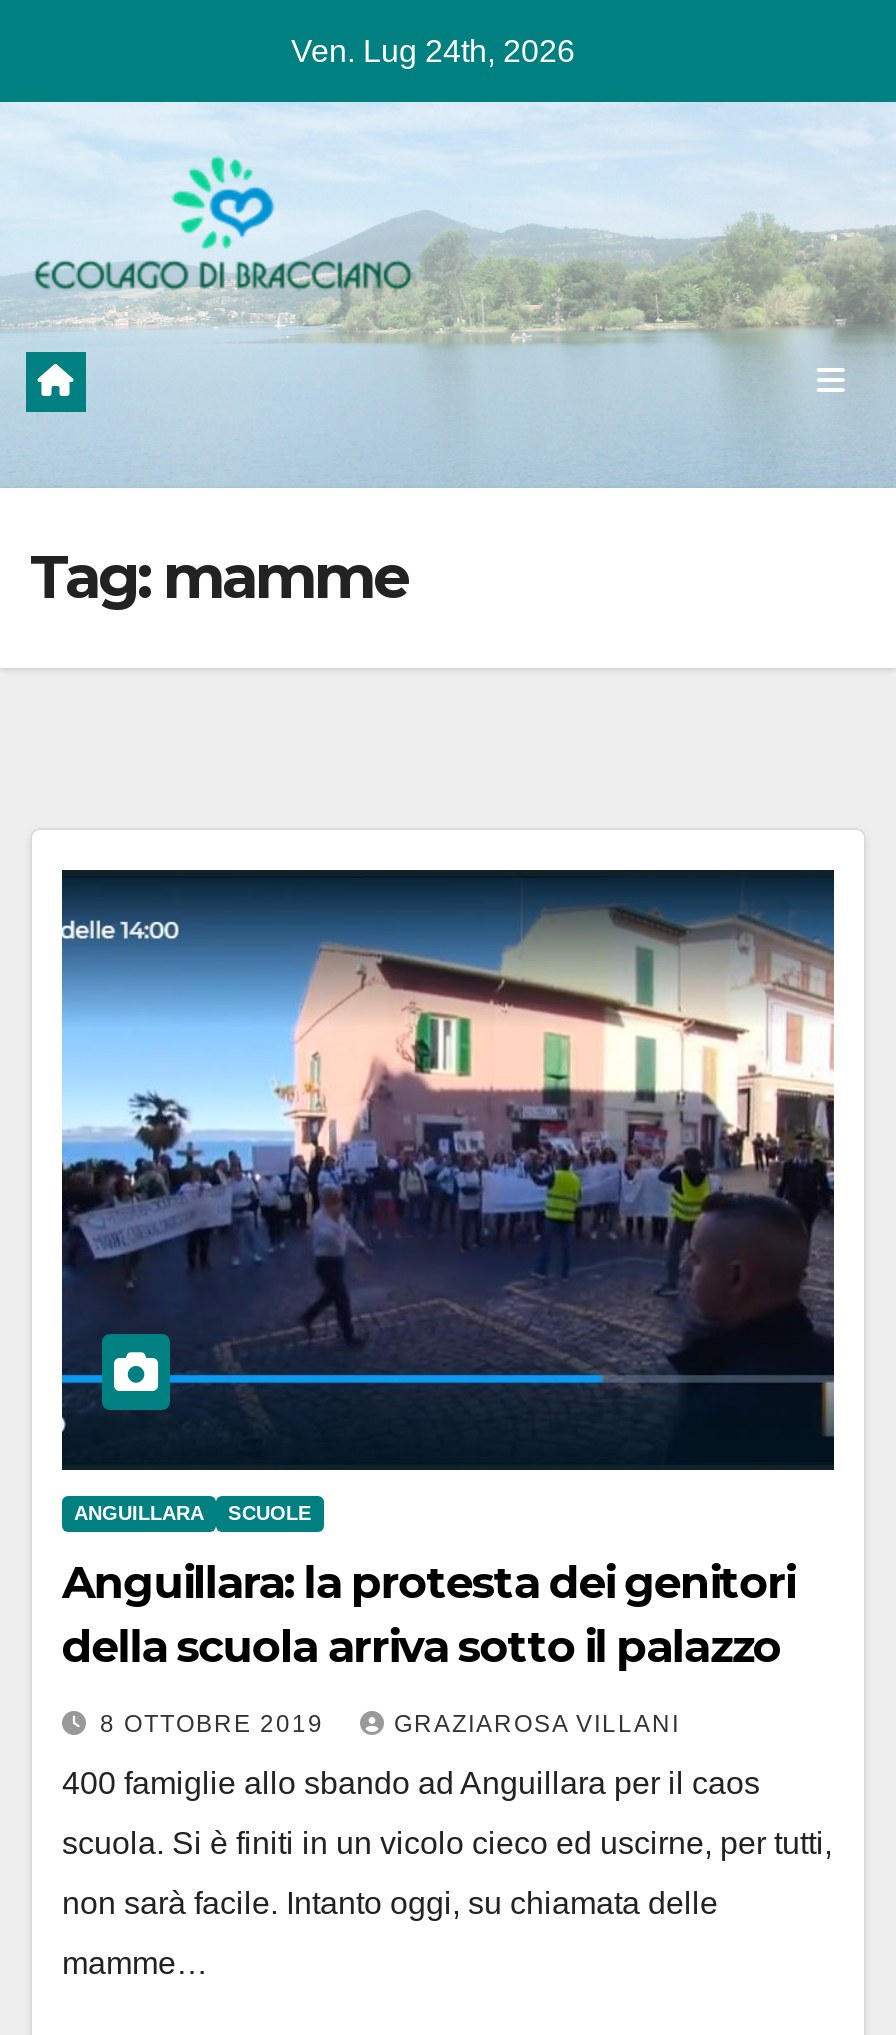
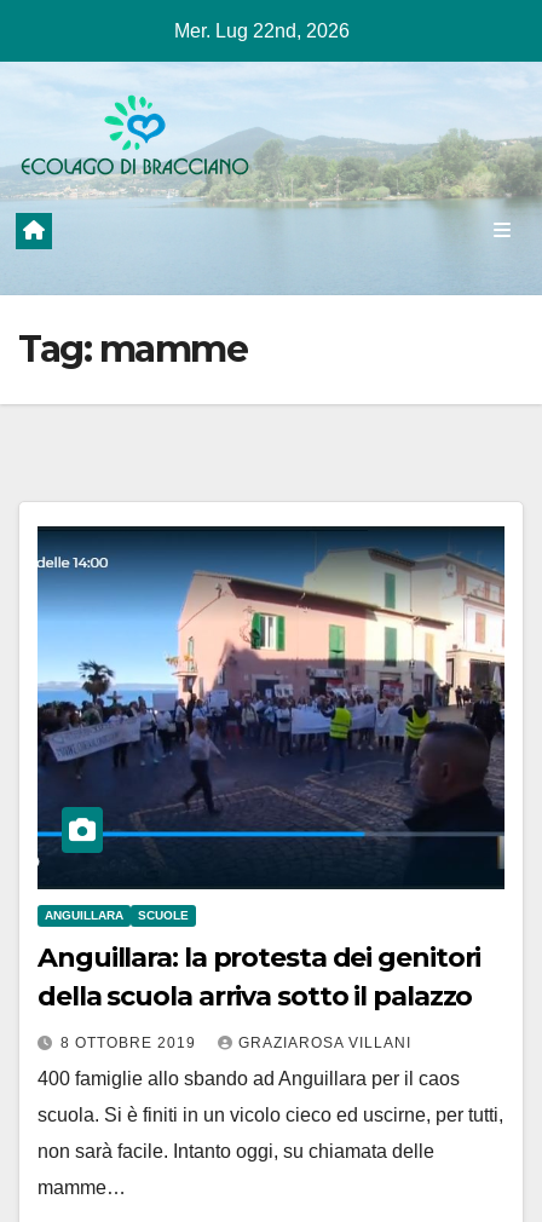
- Ven. Lug 24th, 2026
+ Mer. Lug 22nd, 2026
